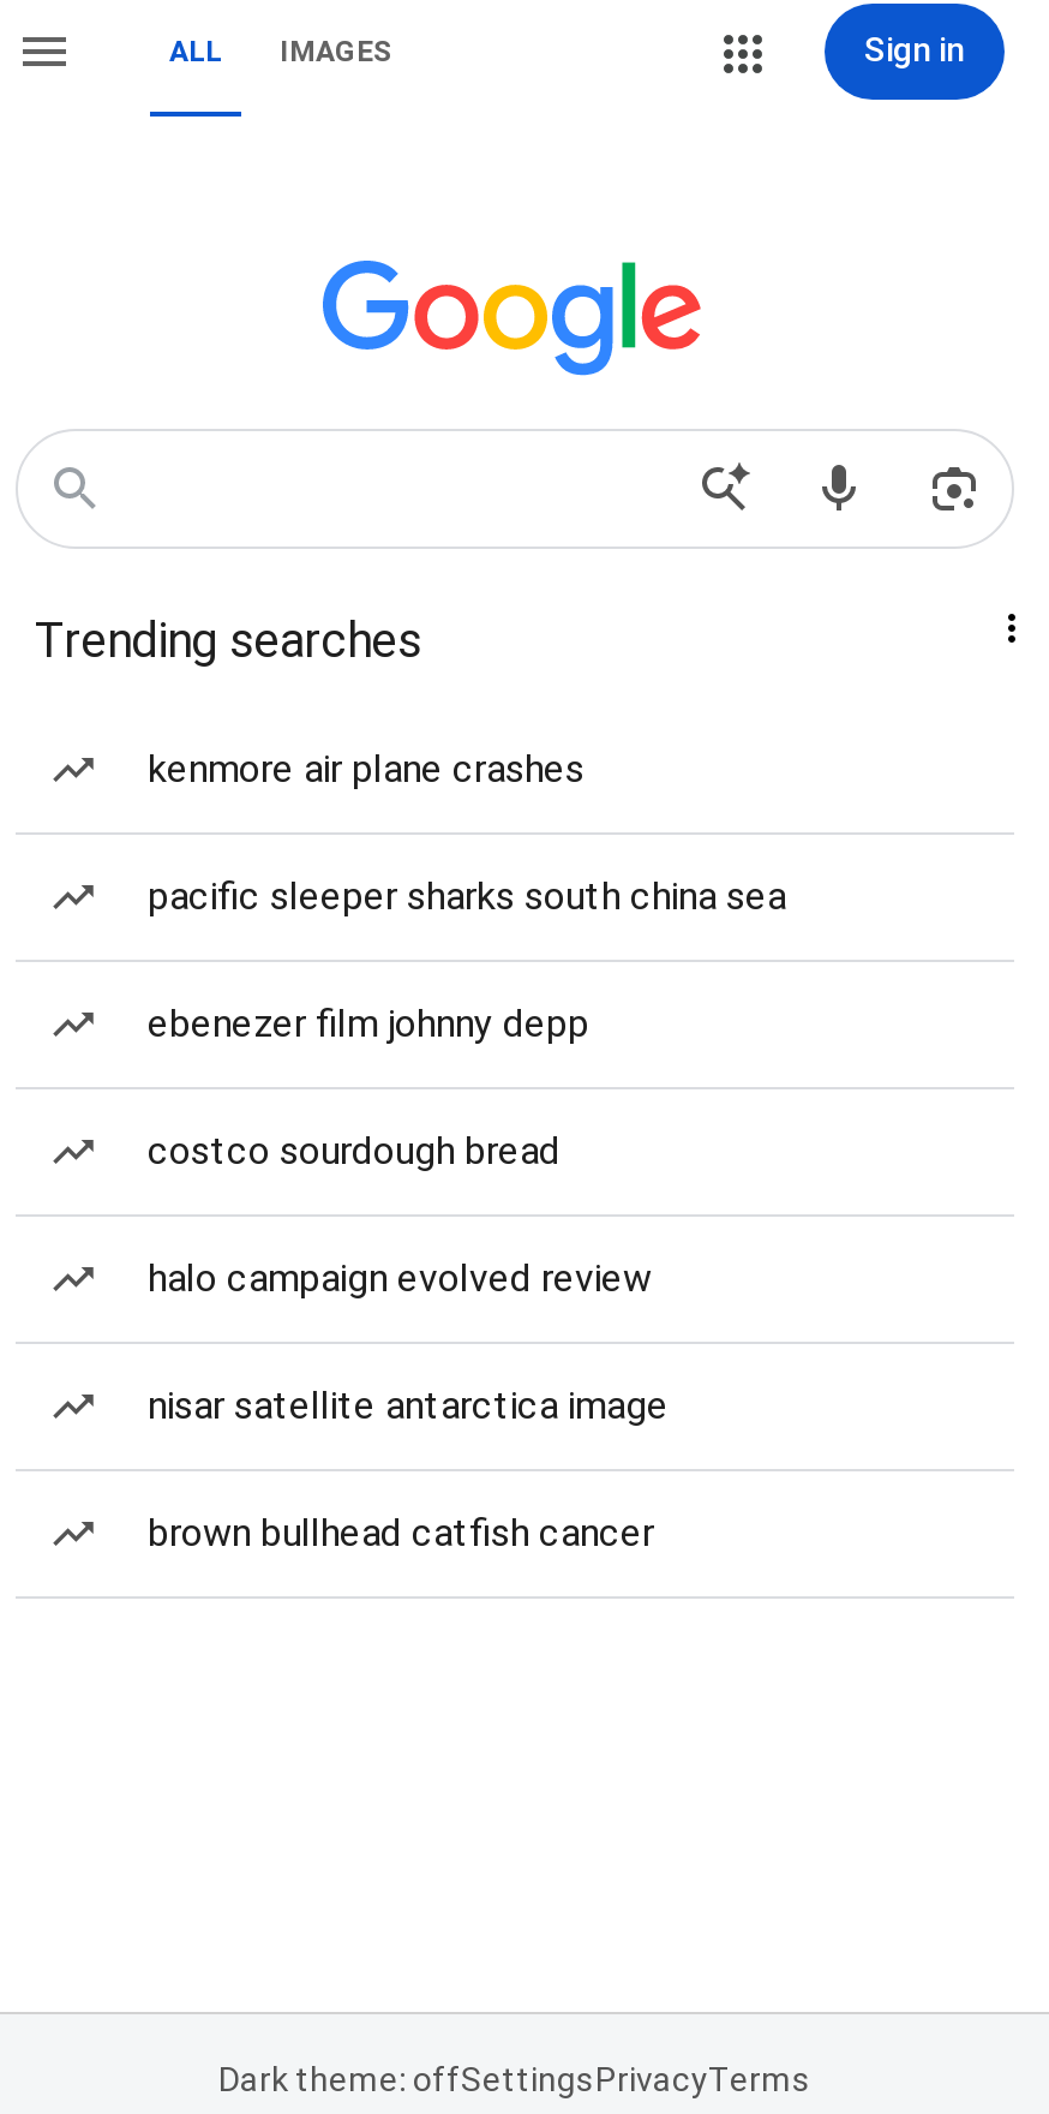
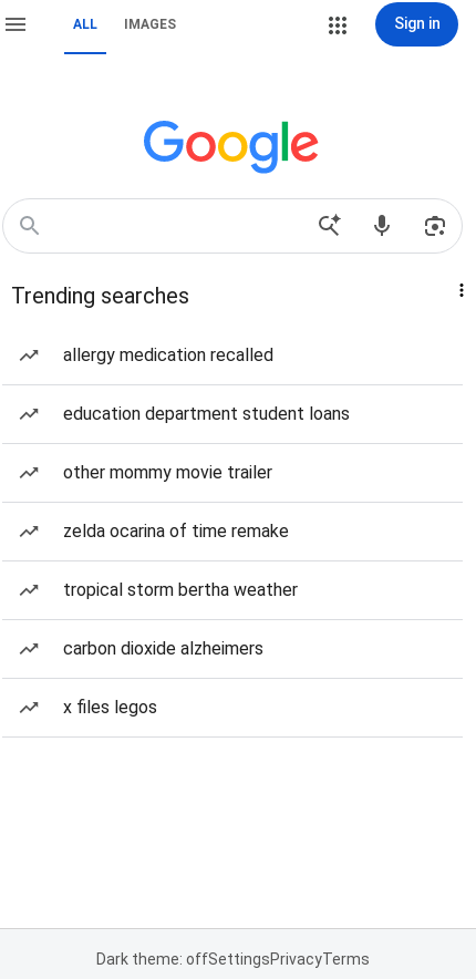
- kenmore air plane crashes
+ allergy medication recalled

- pacific sleeper sharks south china sea
+ education department student loans

- ebenezer film johnny depp
+ other mommy movie trailer

- costco sourdough bread
+ zelda ocarina of time remake

- halo campaign evolved review
+ tropical storm bertha weather

- nisar satellite antarctica image
+ carbon dioxide alzheimers

- brown bullhead catfish cancer
+ x files legos
